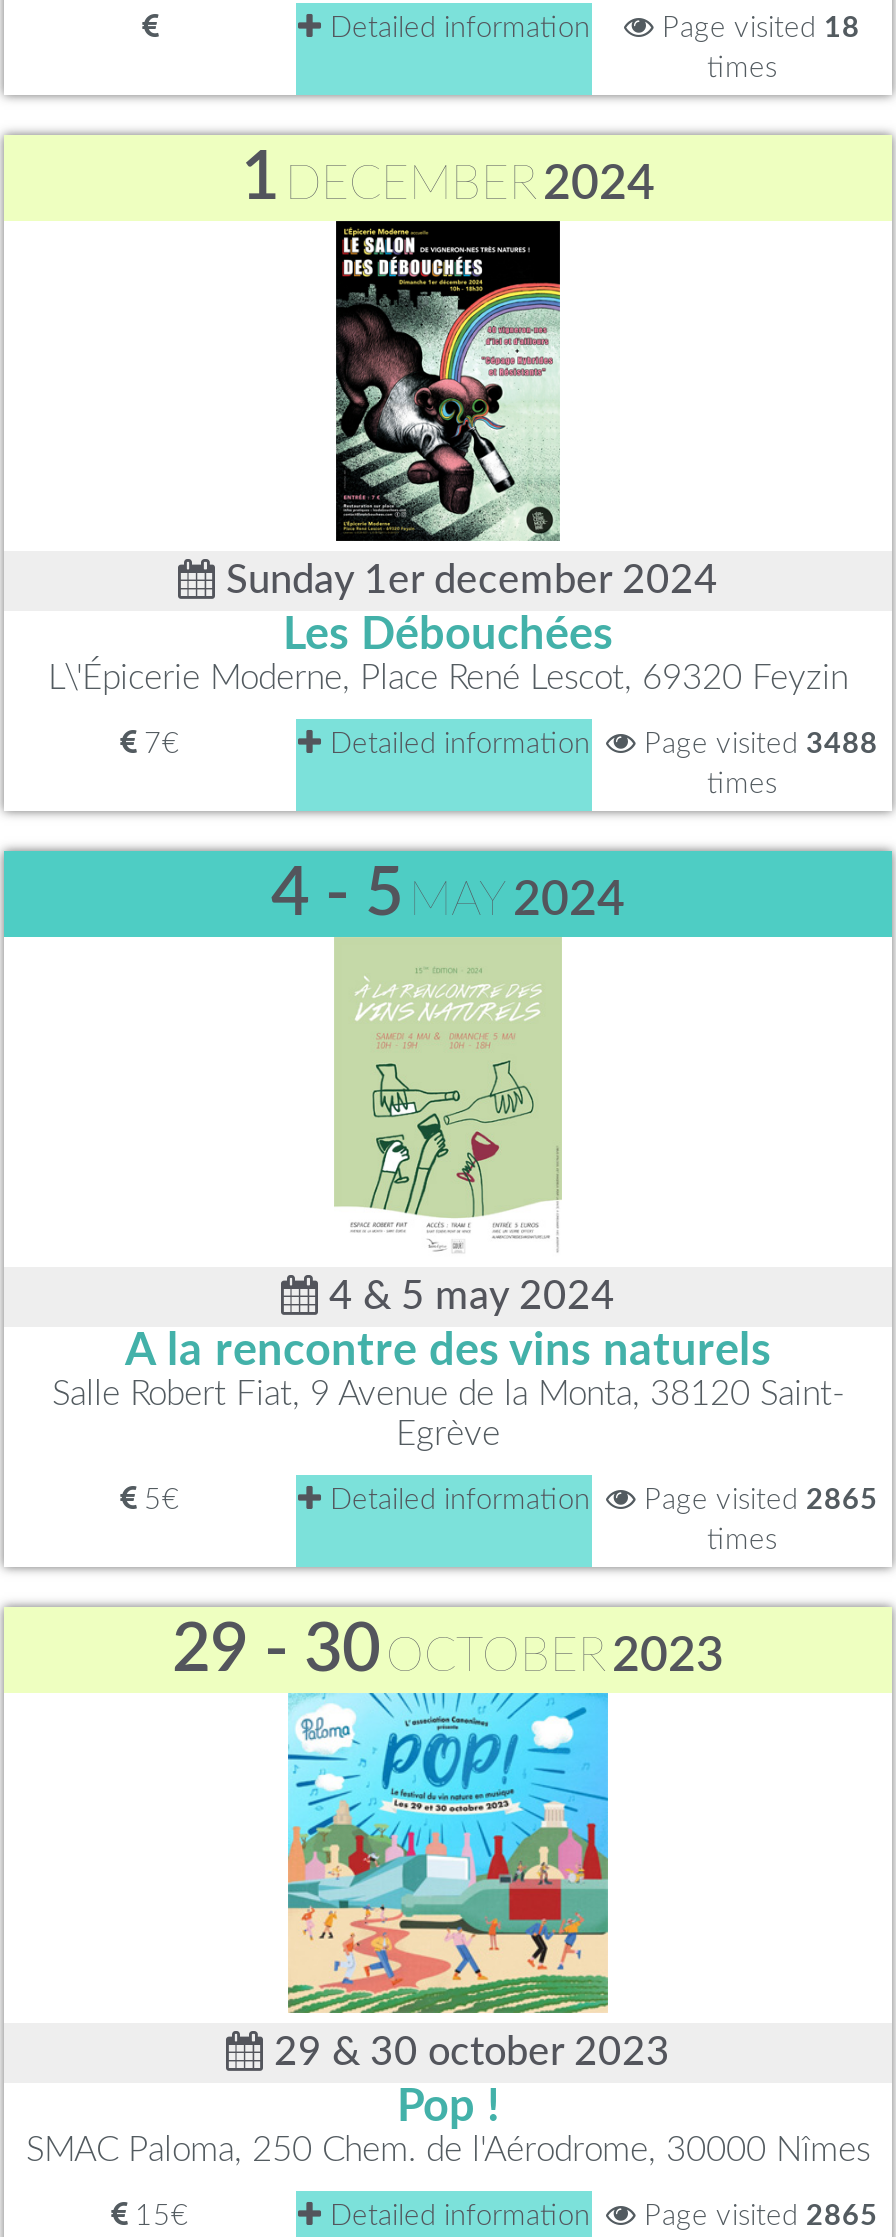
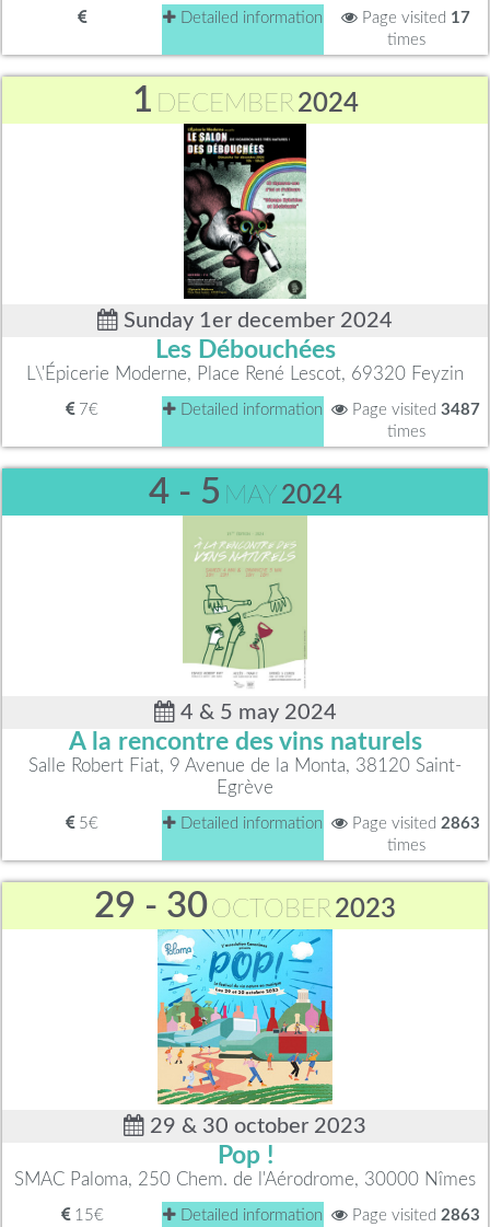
- Page visited 18
+ Page visited 17

- Detailed information Page visited 3488
+ Detailed information Page visited 3487

- Detailed information Page visited 2865
+ Detailed information Page visited 2863

- Detailed information Page visited 2865
+ Detailed information Page visited 2863
